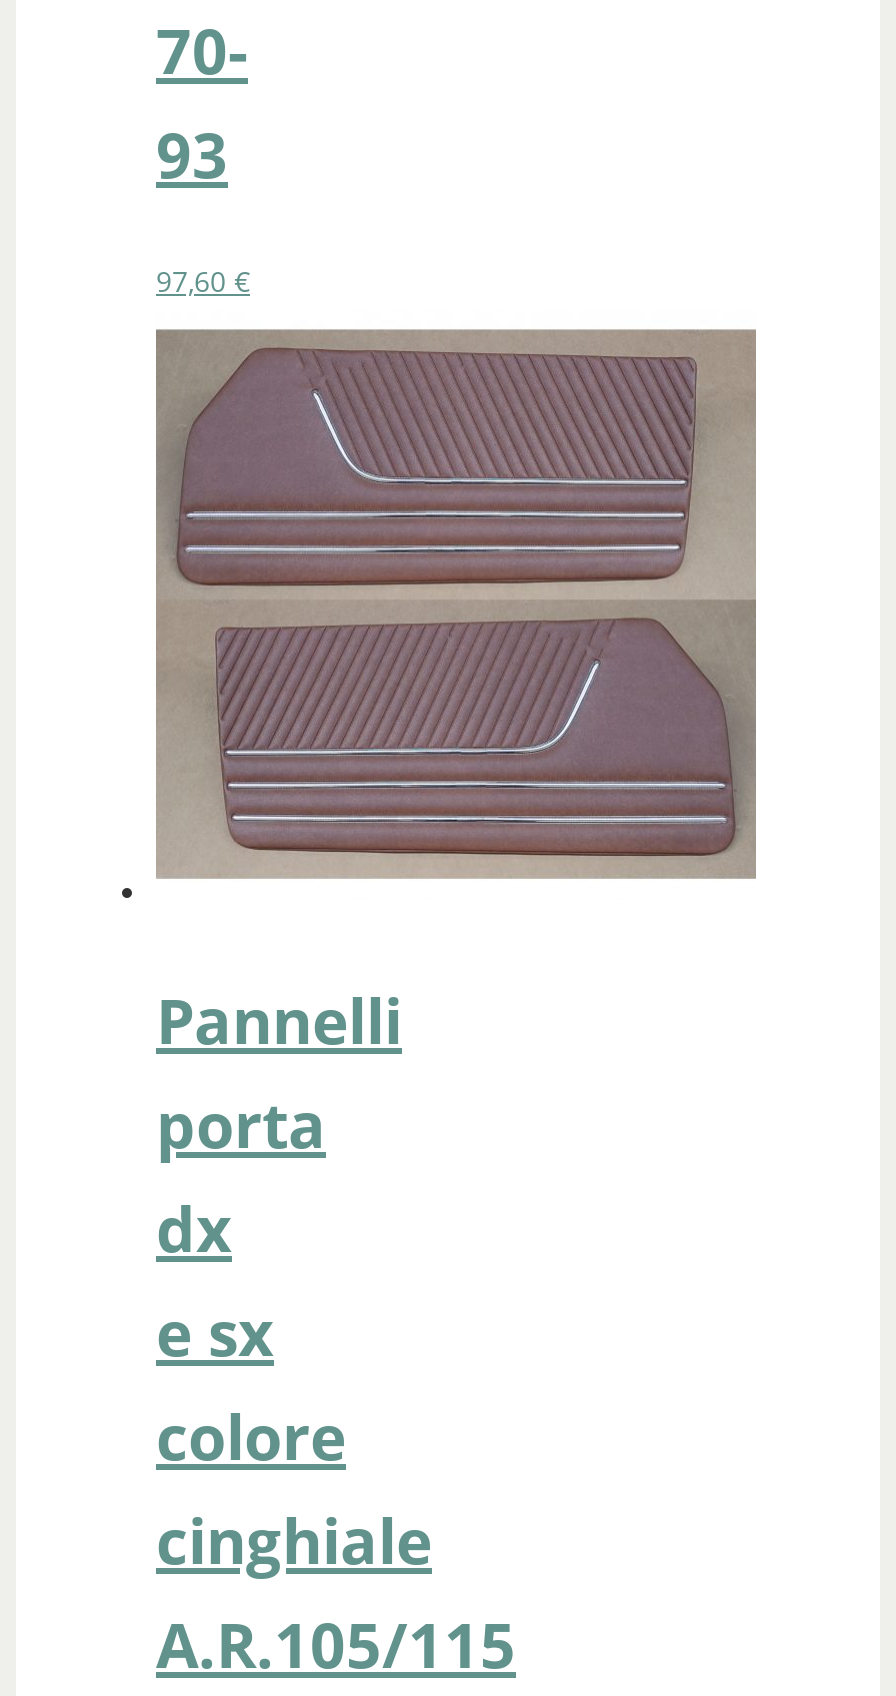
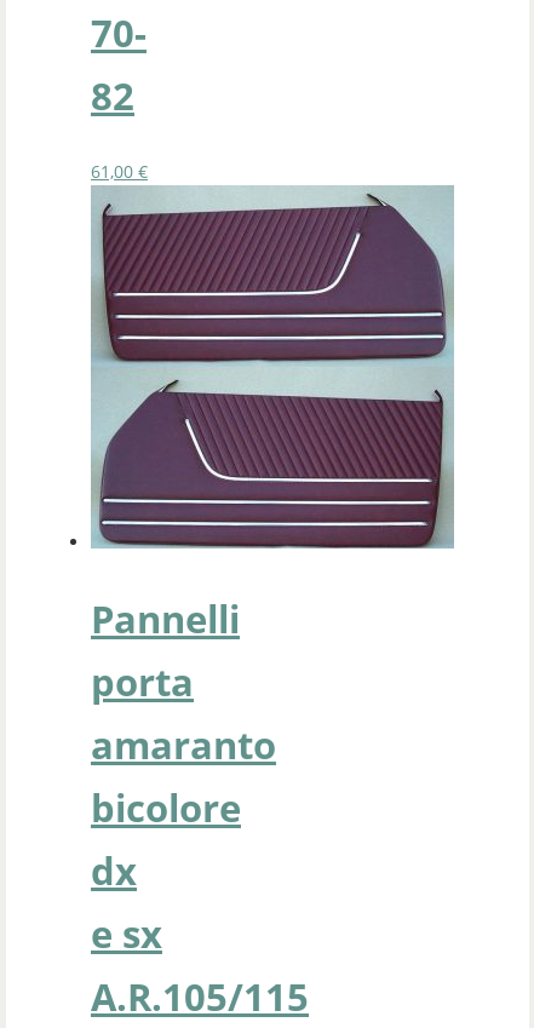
- 93
+ 82

- 97,60 €
+ 61,00 €

- [image]
+ [image]

+ amaranto
+ bicolore

moved down: dx | e sx

- colore
- cinghiale
